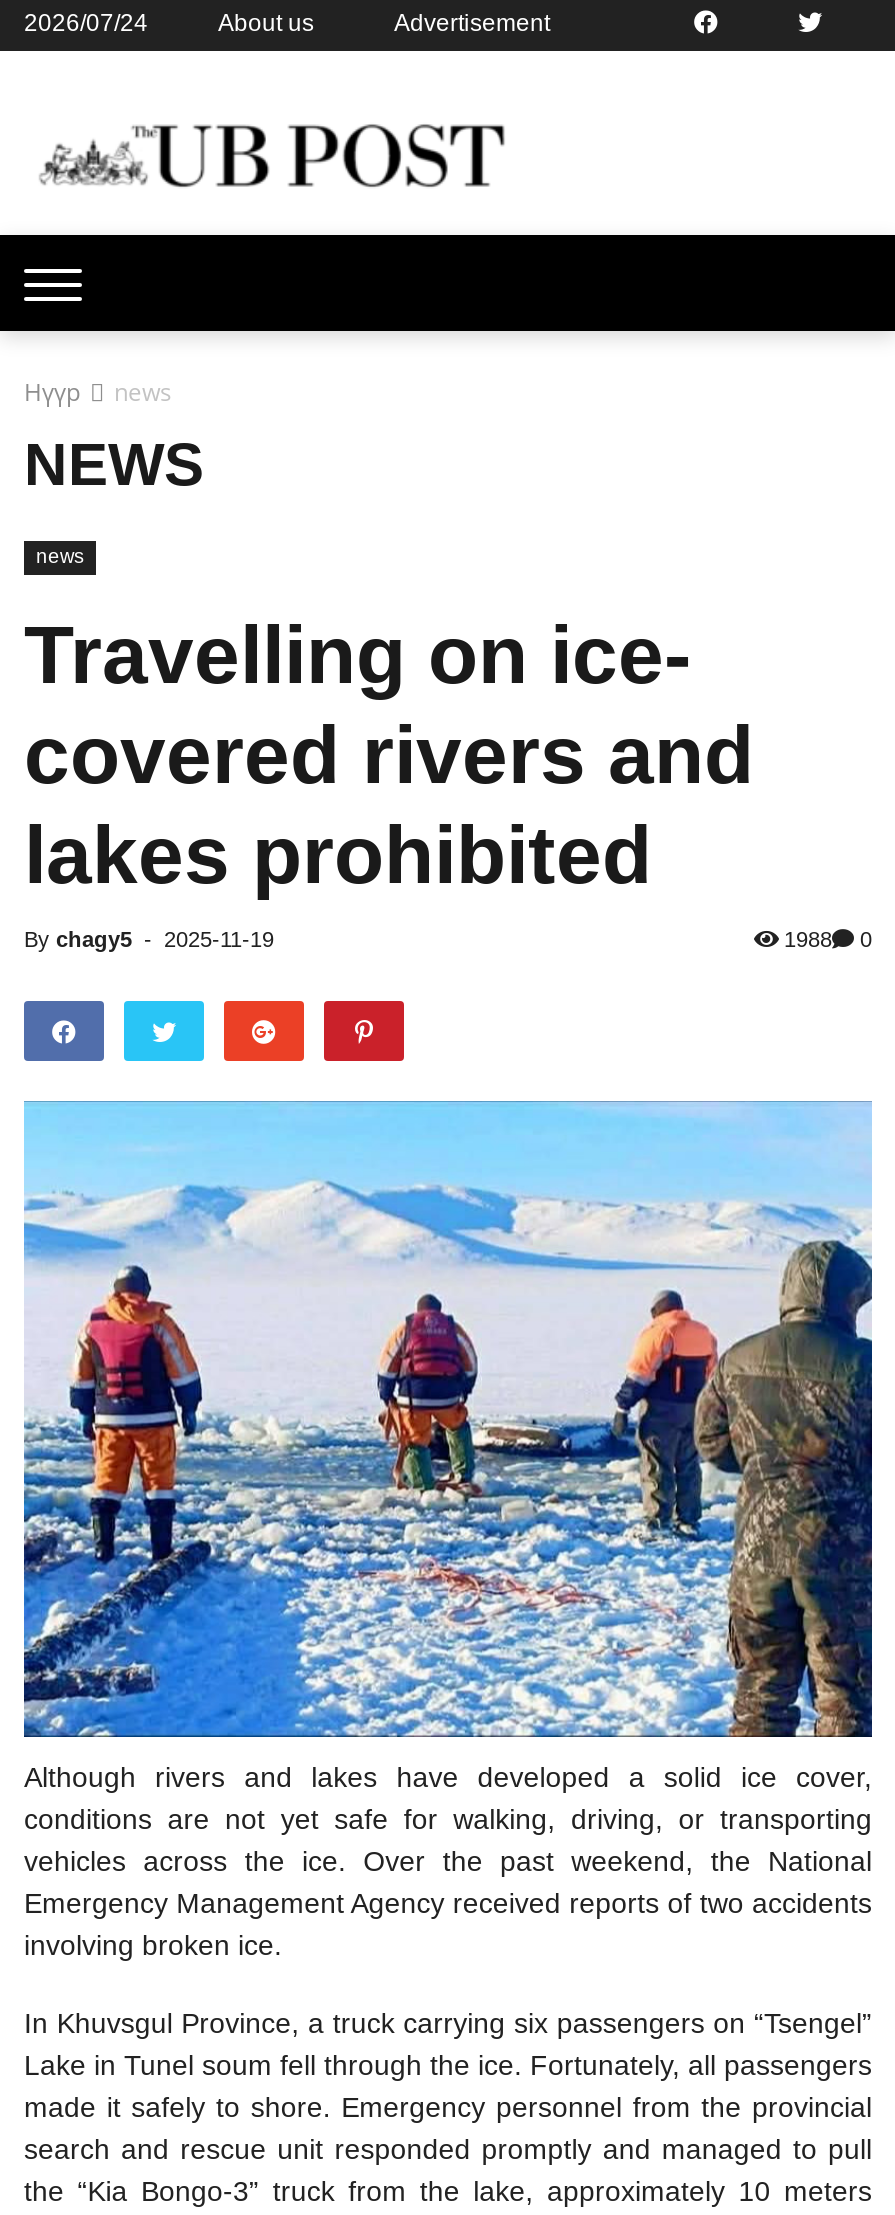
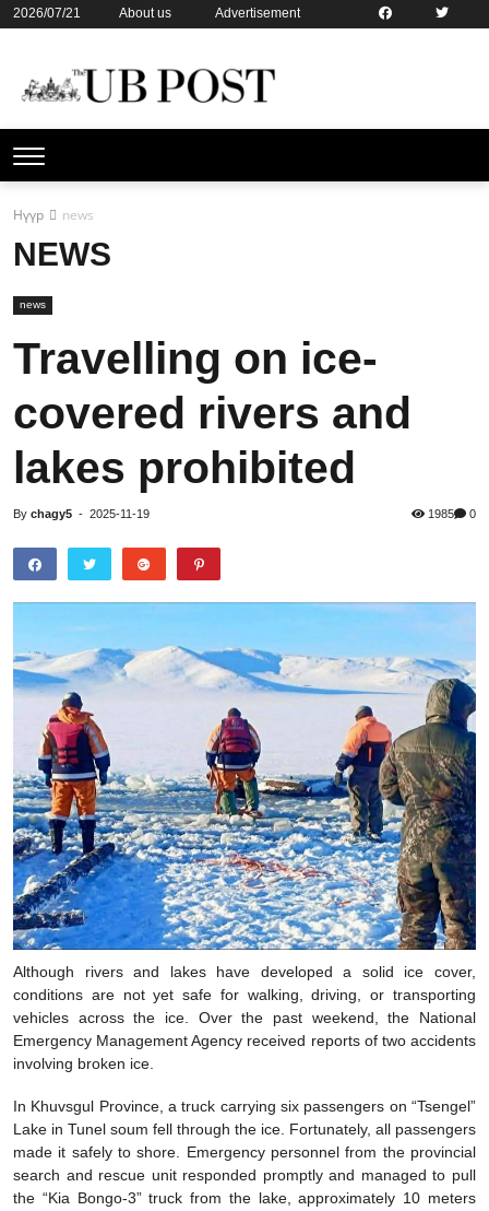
- 2026/07/24
+ 2026/07/21

- 1988 0
+ 1985 0
